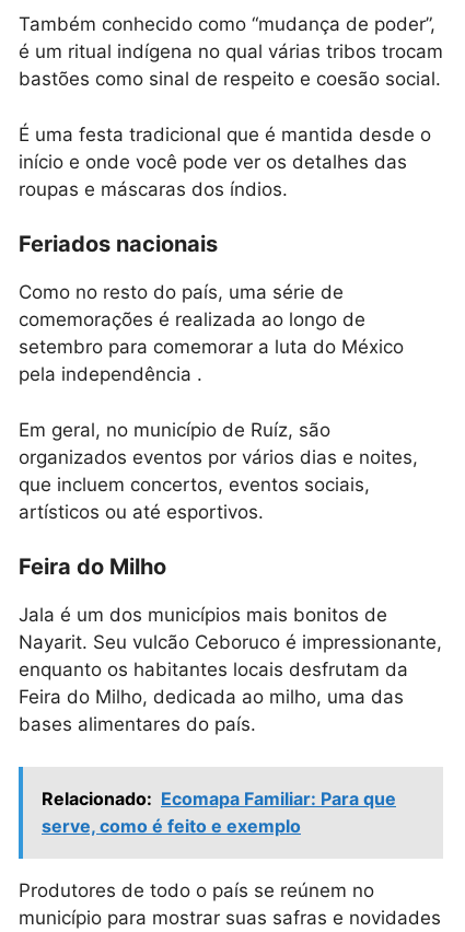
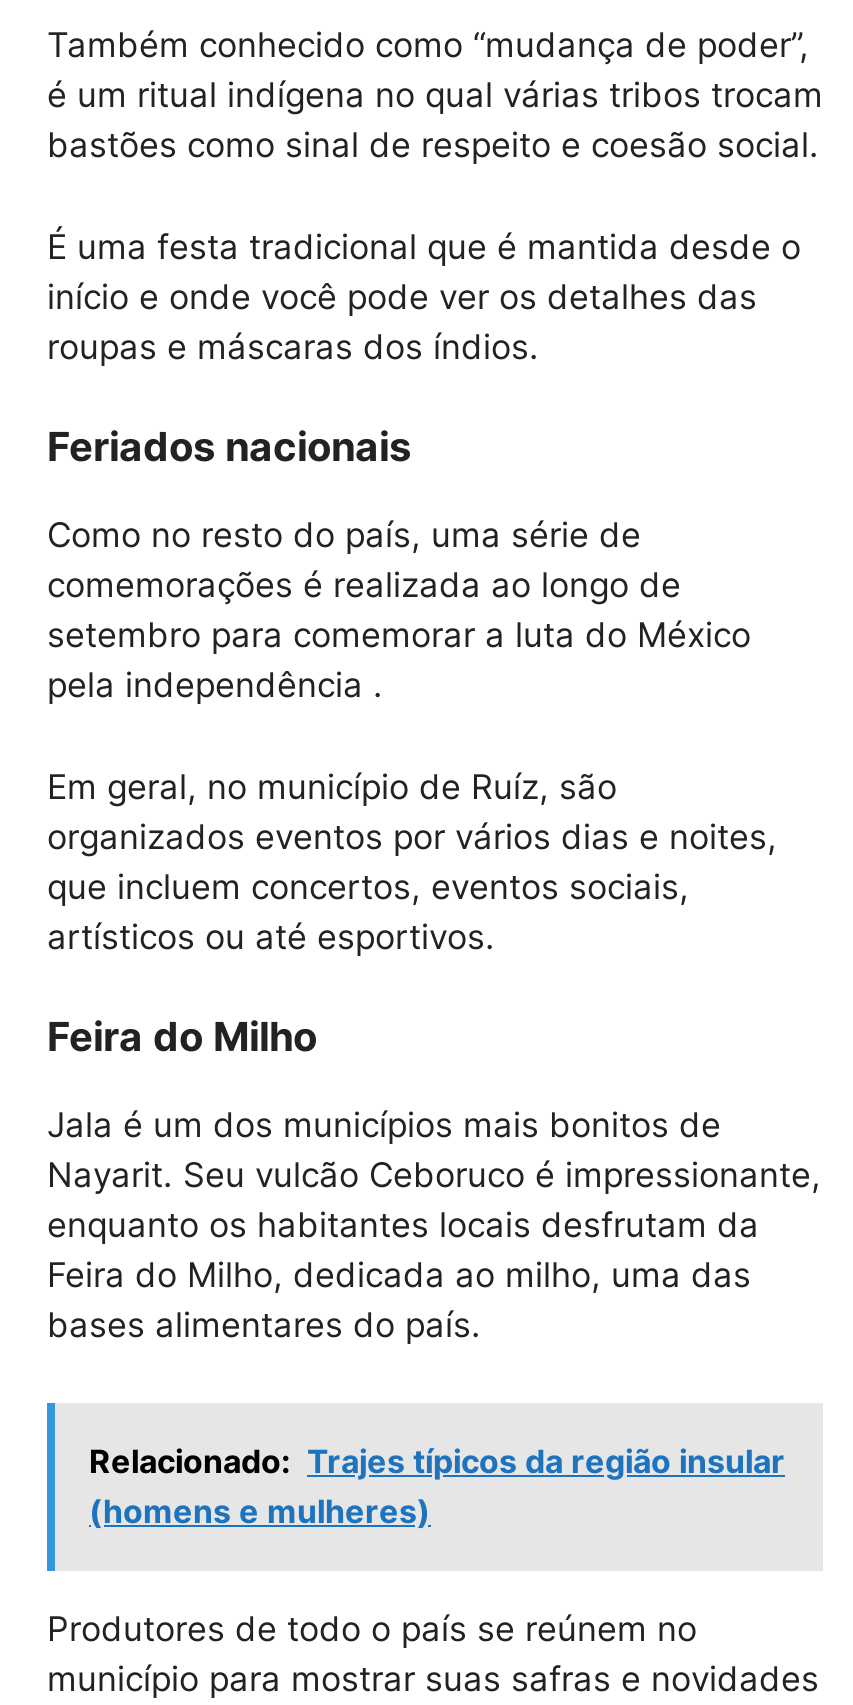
- Relacionado: Ecomapa Familiar: Para que
- serve, como é feito e exemplo
+ Relacionado: Trajes típicos da região insular
+ (homens e mulheres)
